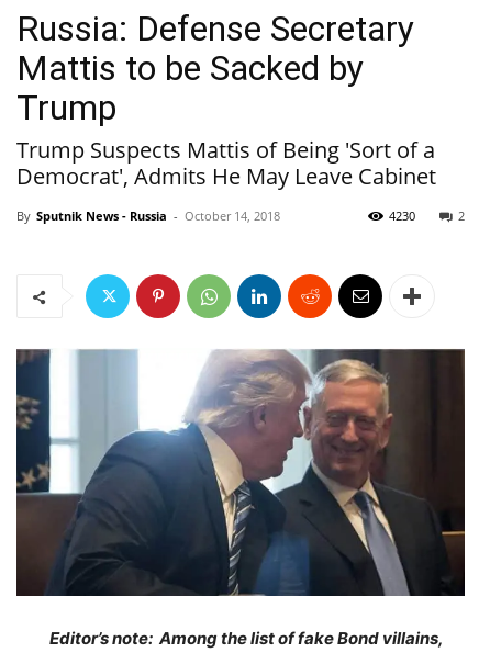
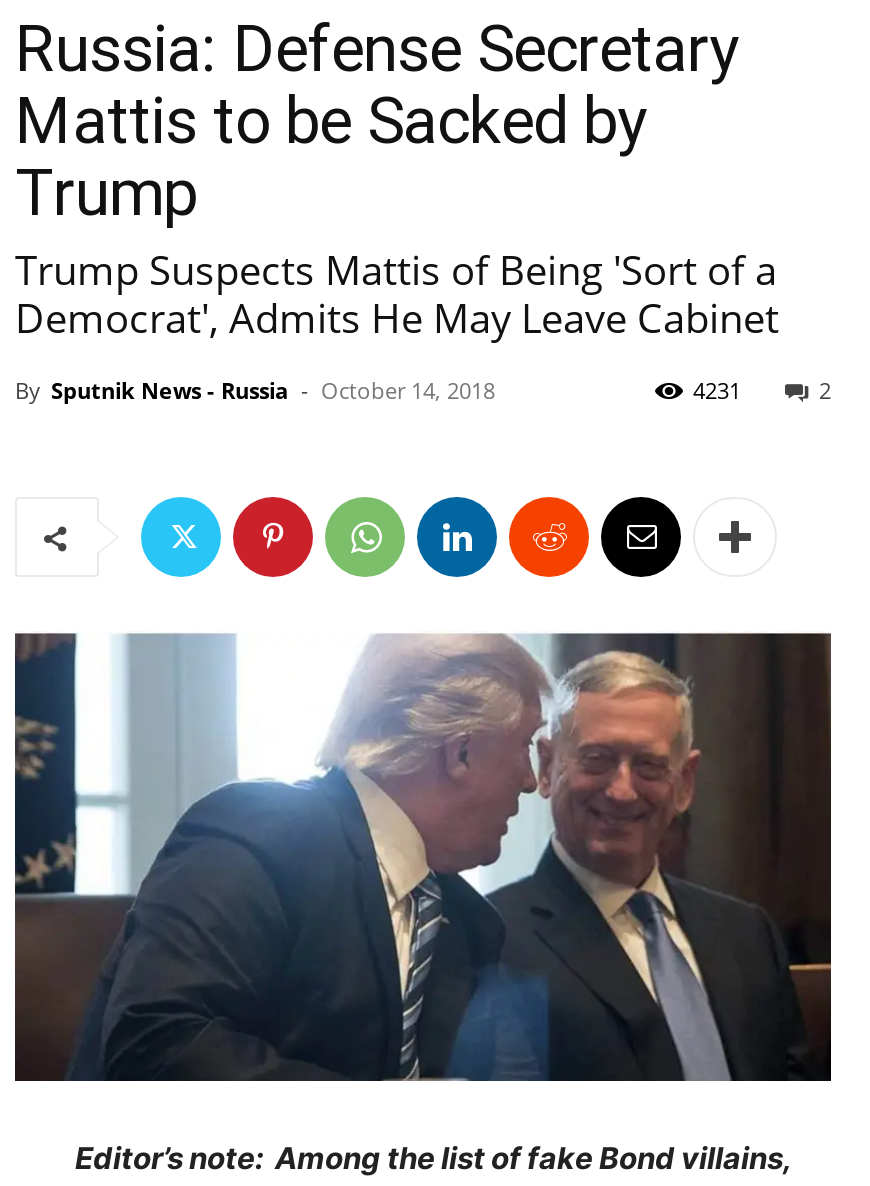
- 4230
+ 4231
